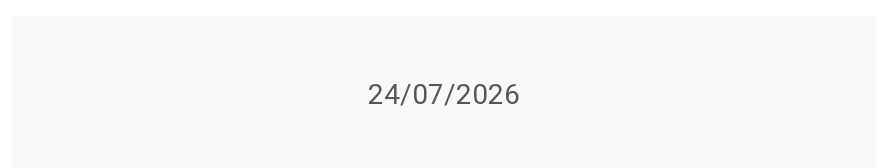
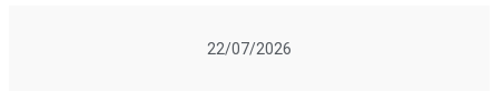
- 24/07/2026
+ 22/07/2026
